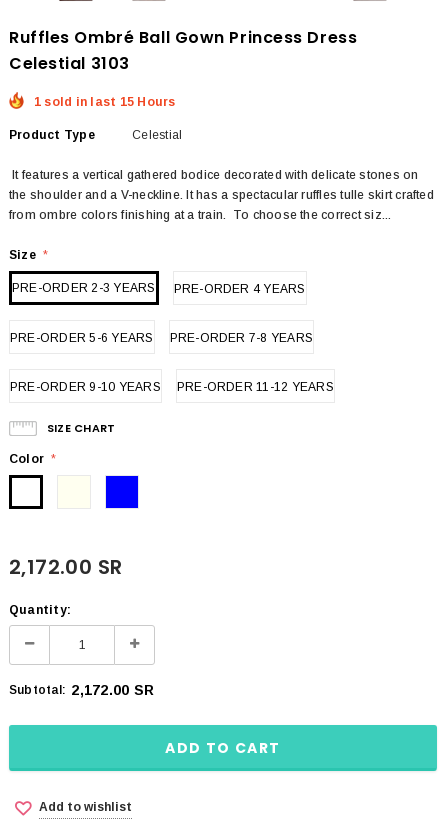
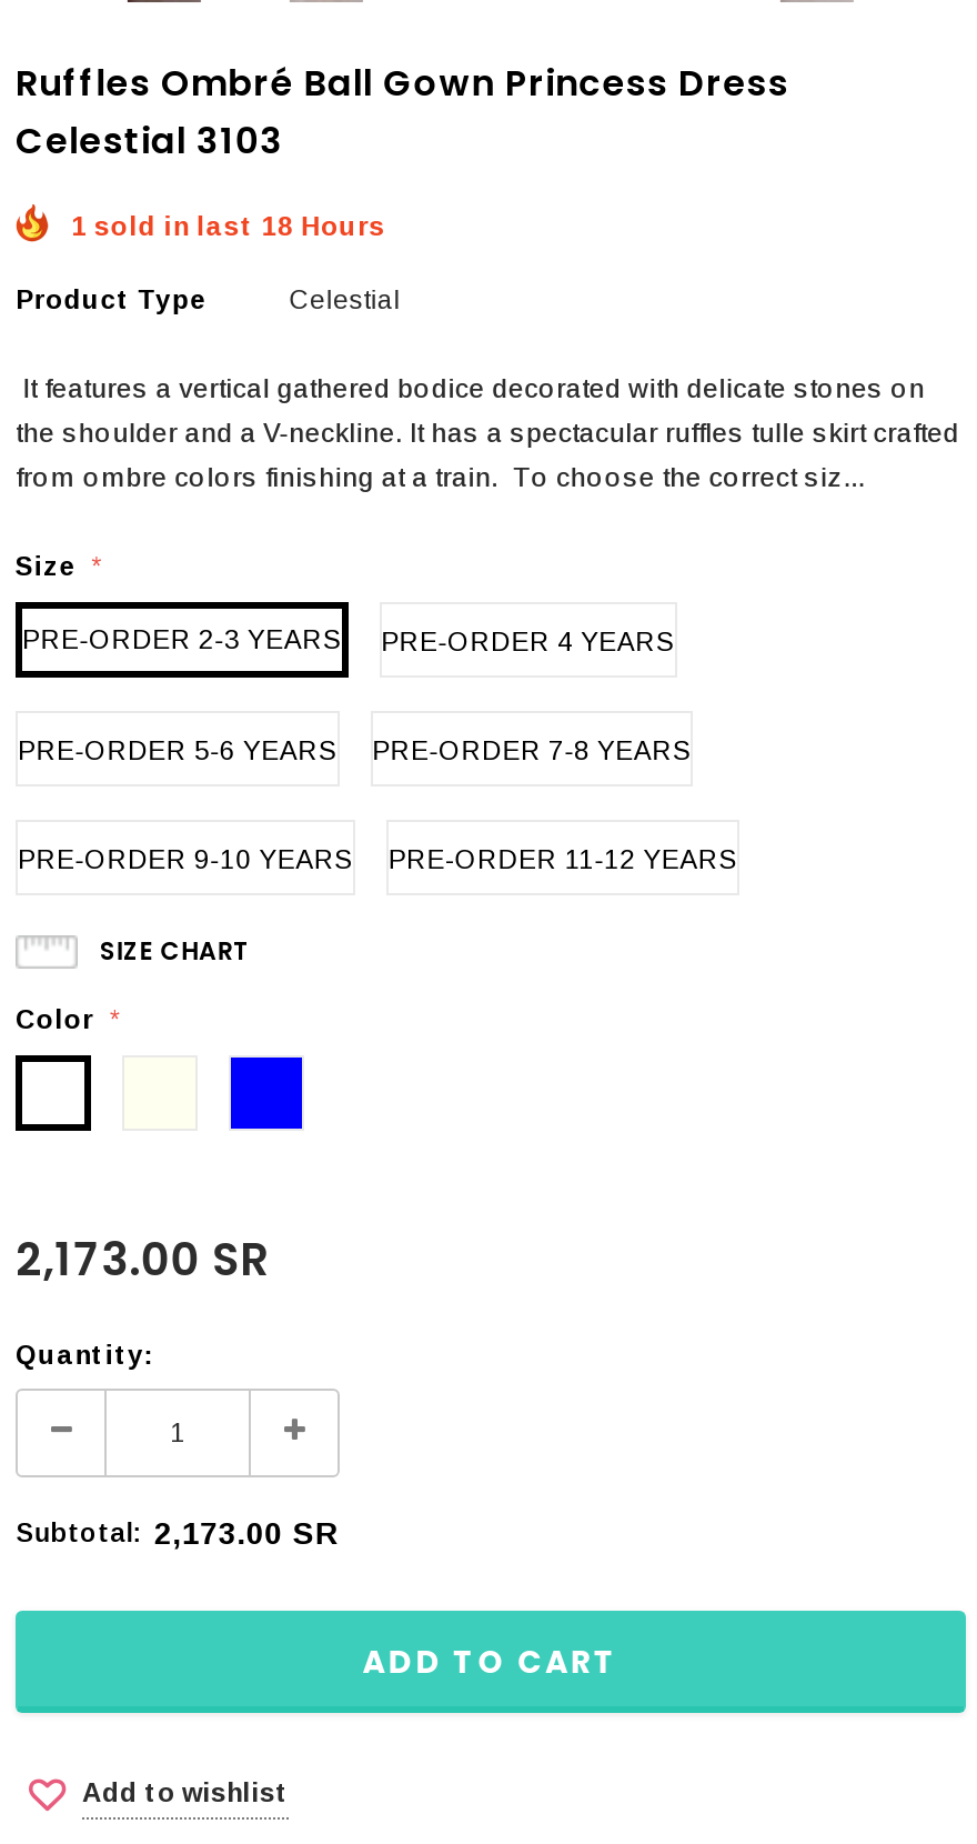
- 1 sold in last 15 Hours
+ 1 sold in last 18 Hours

- 2,172.00 SR
+ 2,173.00 SR

- Subtotal: 2,172.00 SR
+ Subtotal: 2,173.00 SR
